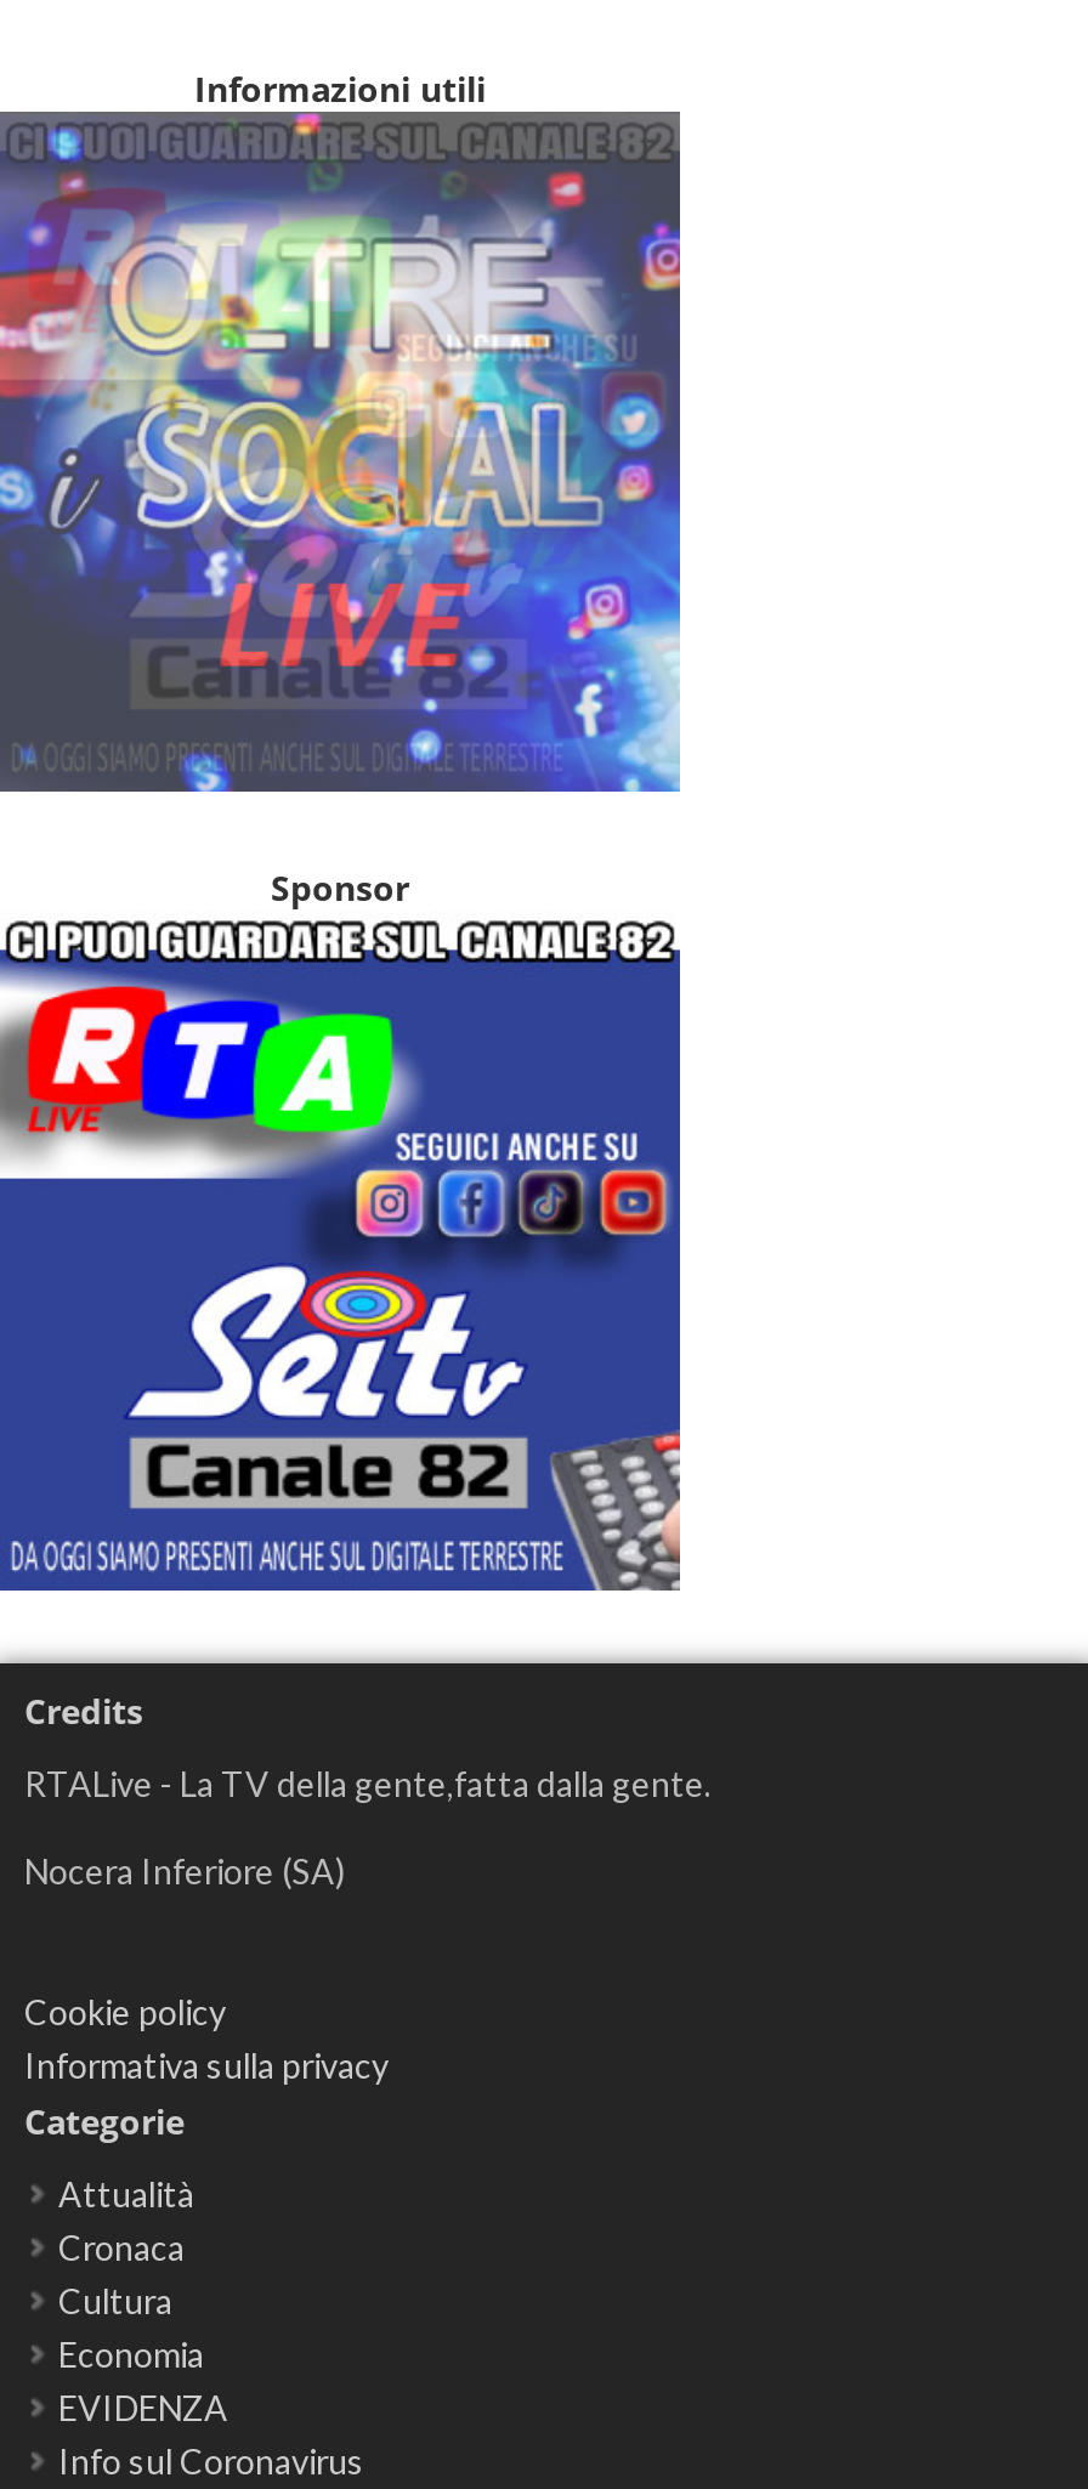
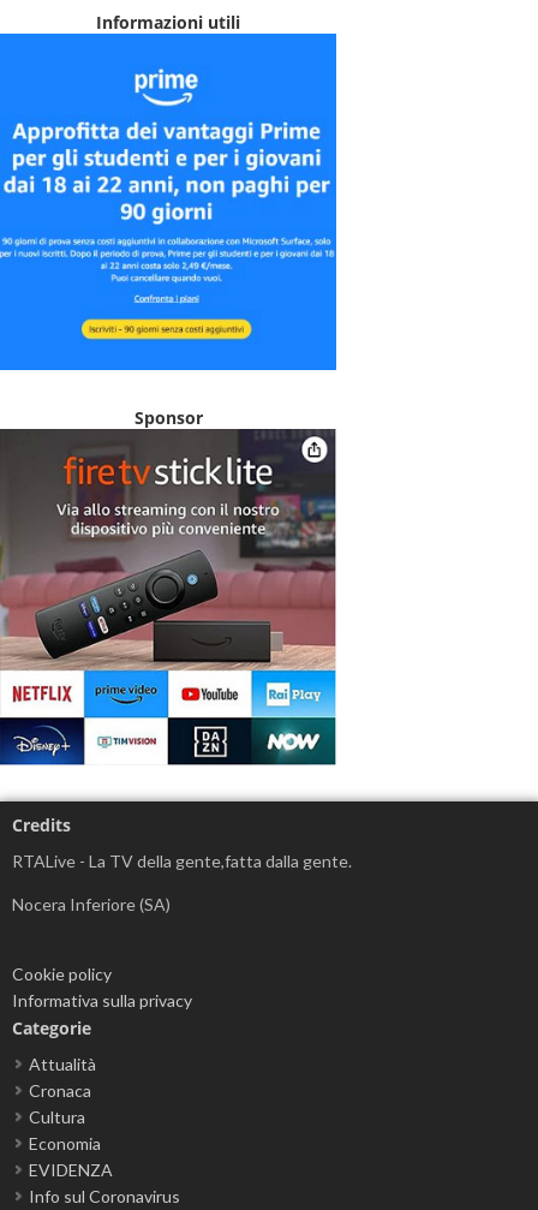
- [image]
+ [image]

- [image]
+ [image]
